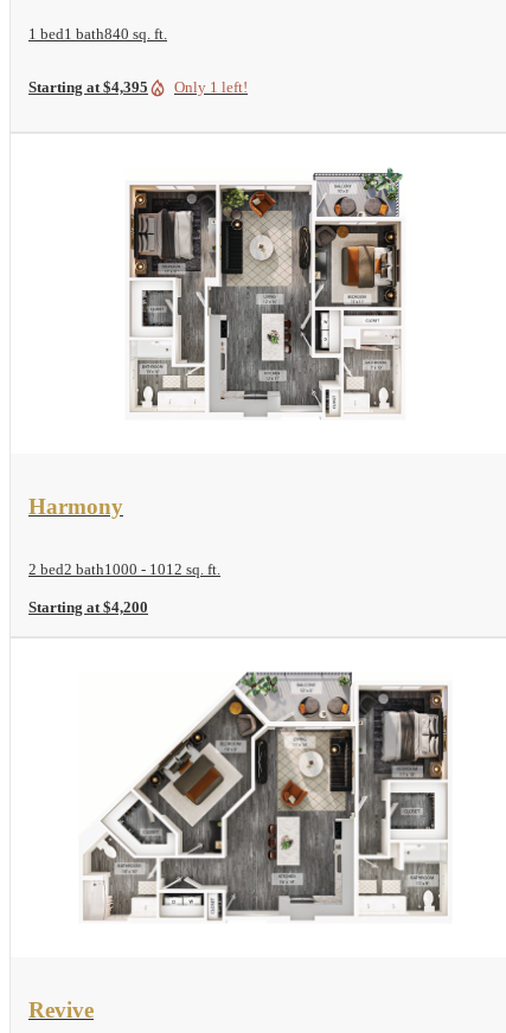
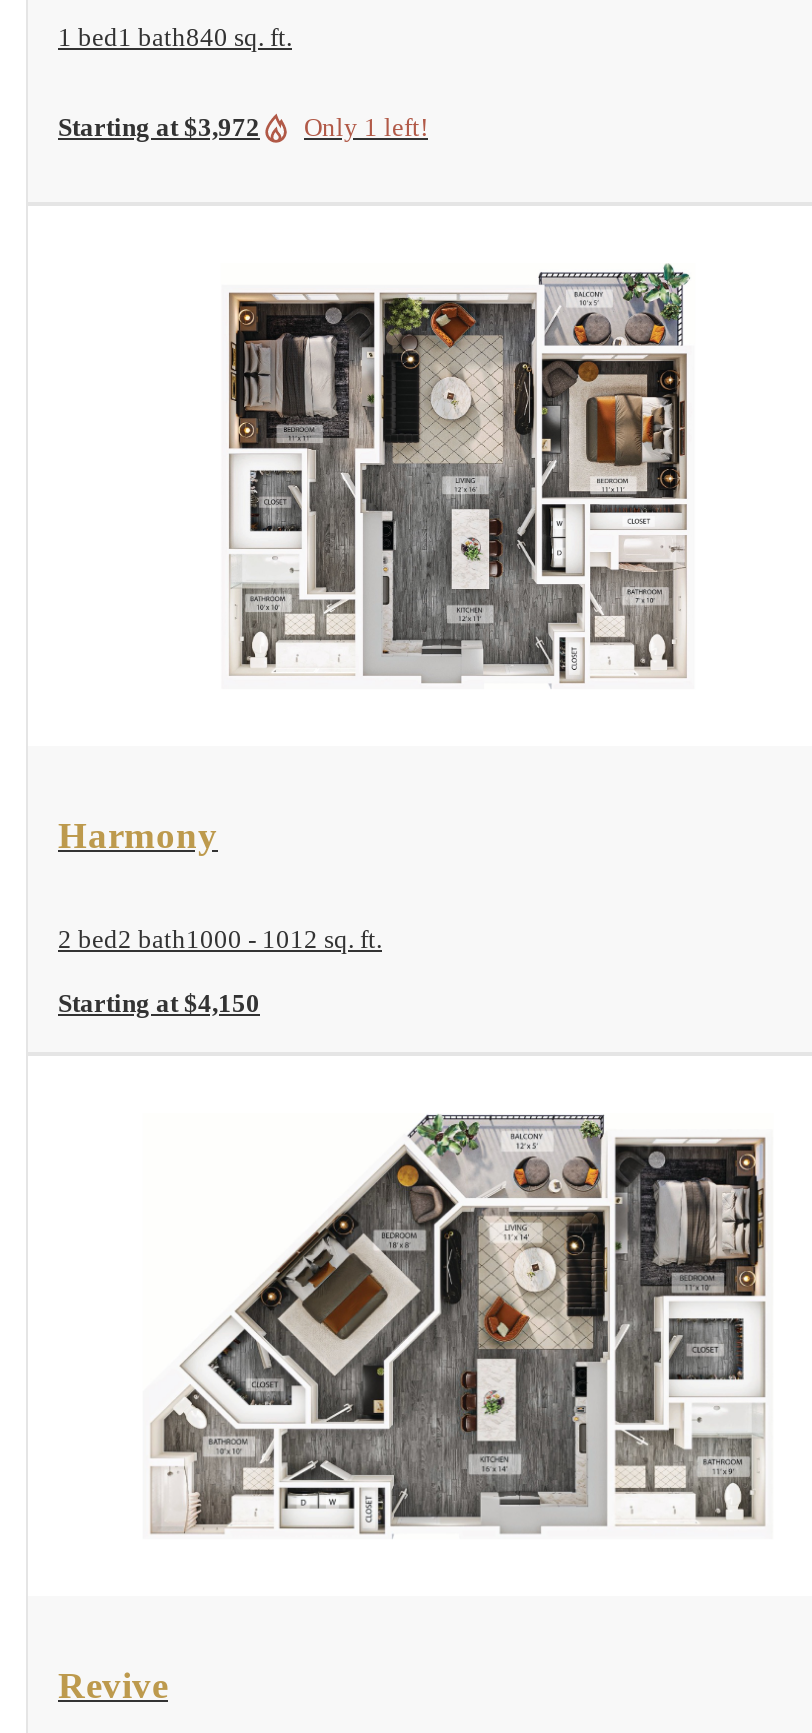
- Starting at $4,395 Only 1 left!
+ Starting at $3,972 Only 1 left!

- Starting at $4,200
+ Starting at $4,150
